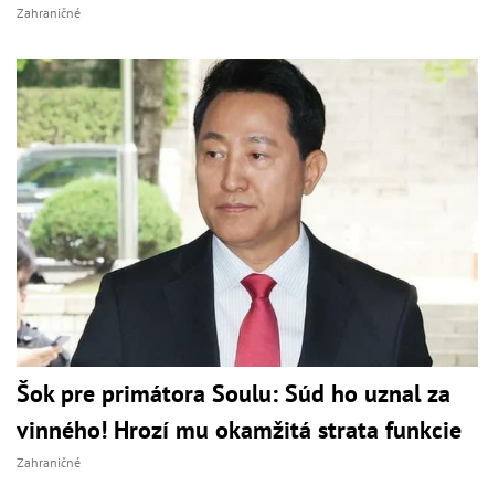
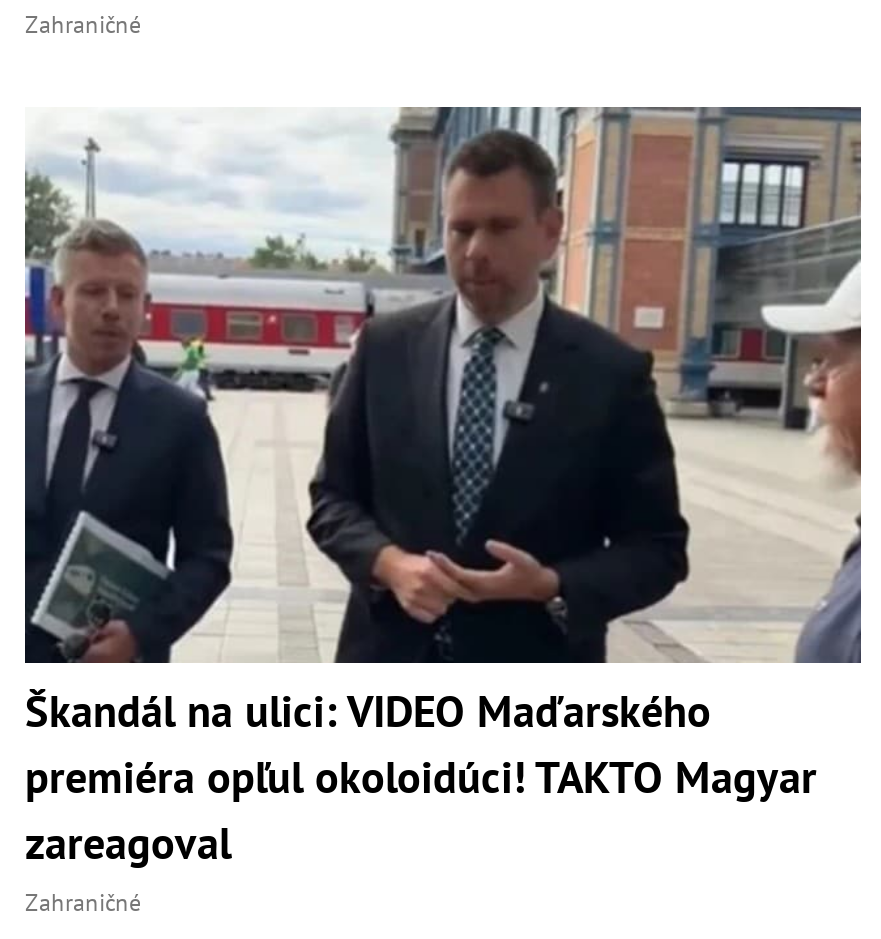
- [image]
- Šok pre primátora Soulu: Súd ho uznal za
- vinného! Hrozí mu okamžitá strata funkcie
+ [image]
+ Škandál na ulici: VIDEO Maďarského
+ premiéra opľul okoloidúci! TAKTO Magyar
+ zareagoval
